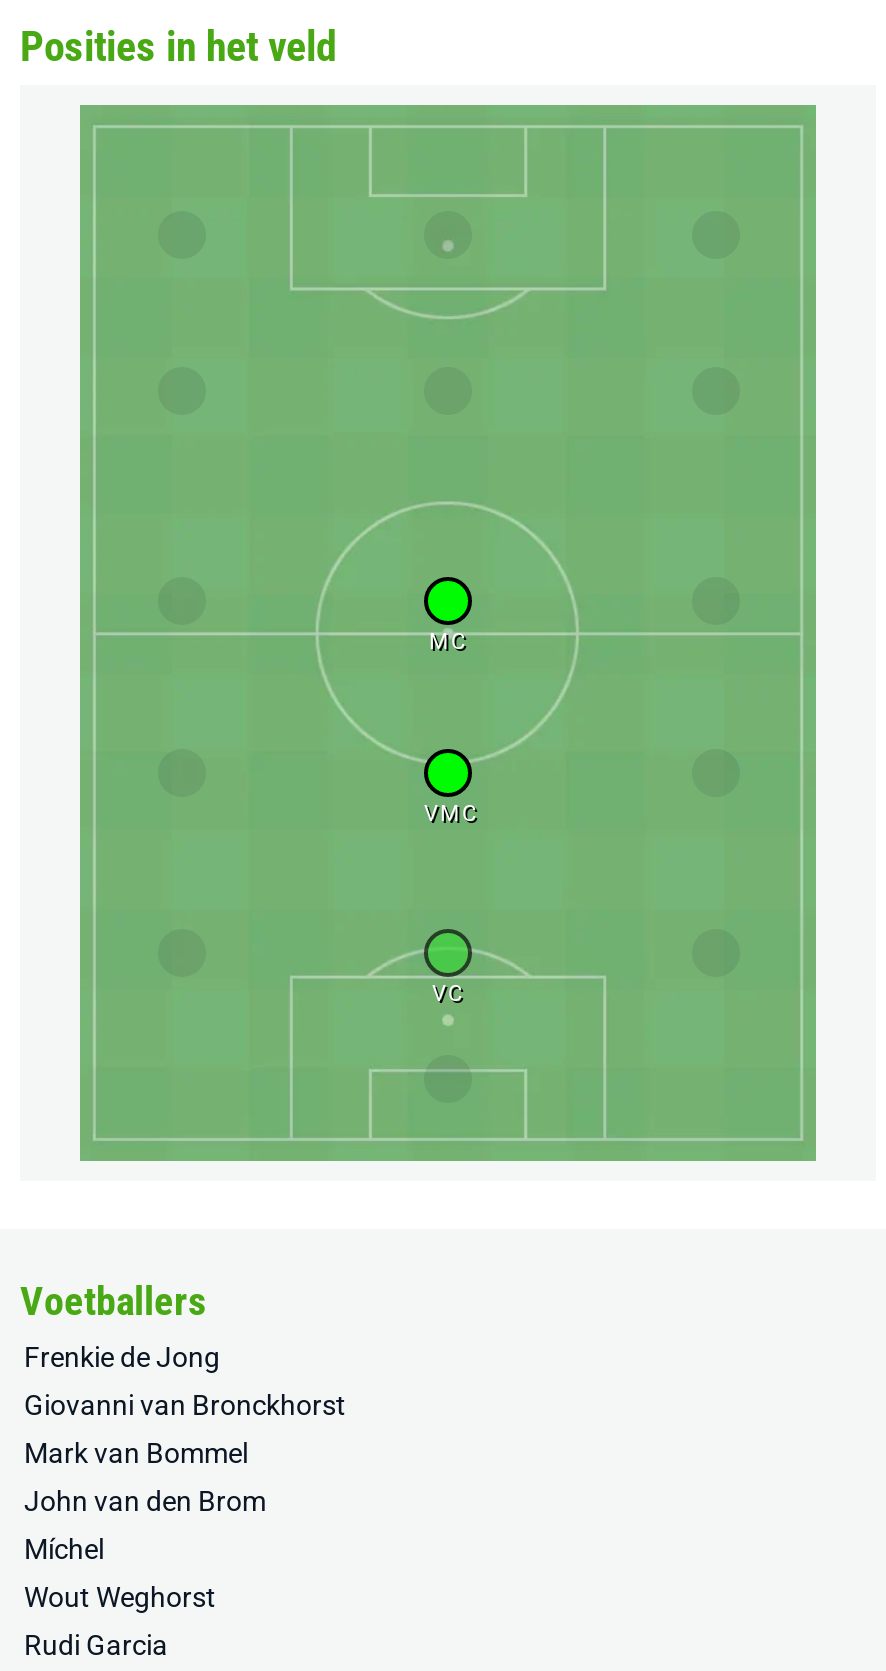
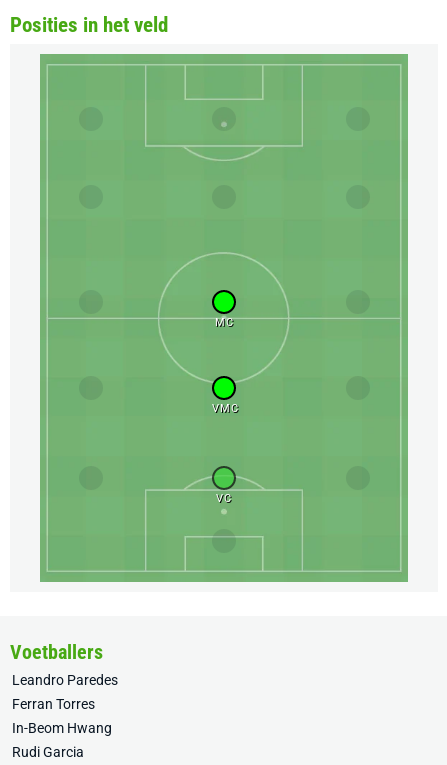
- Frenkie de Jong
- Giovanni van Bronckhorst
- Mark van Bommel
- John van den Brom
- Míchel
- Wout Weghorst
+ Leandro Paredes
+ Ferran Torres
+ In-Beom Hwang
